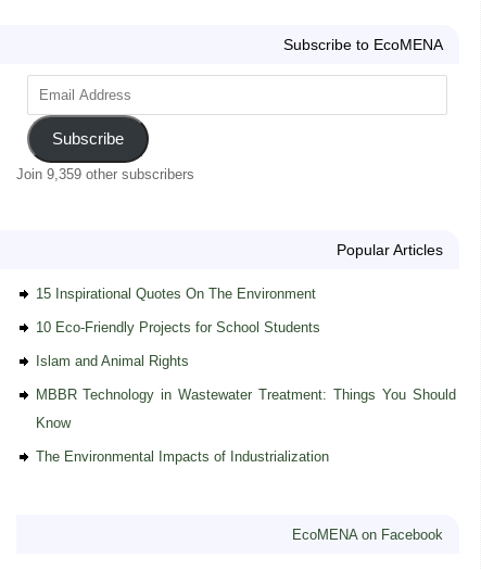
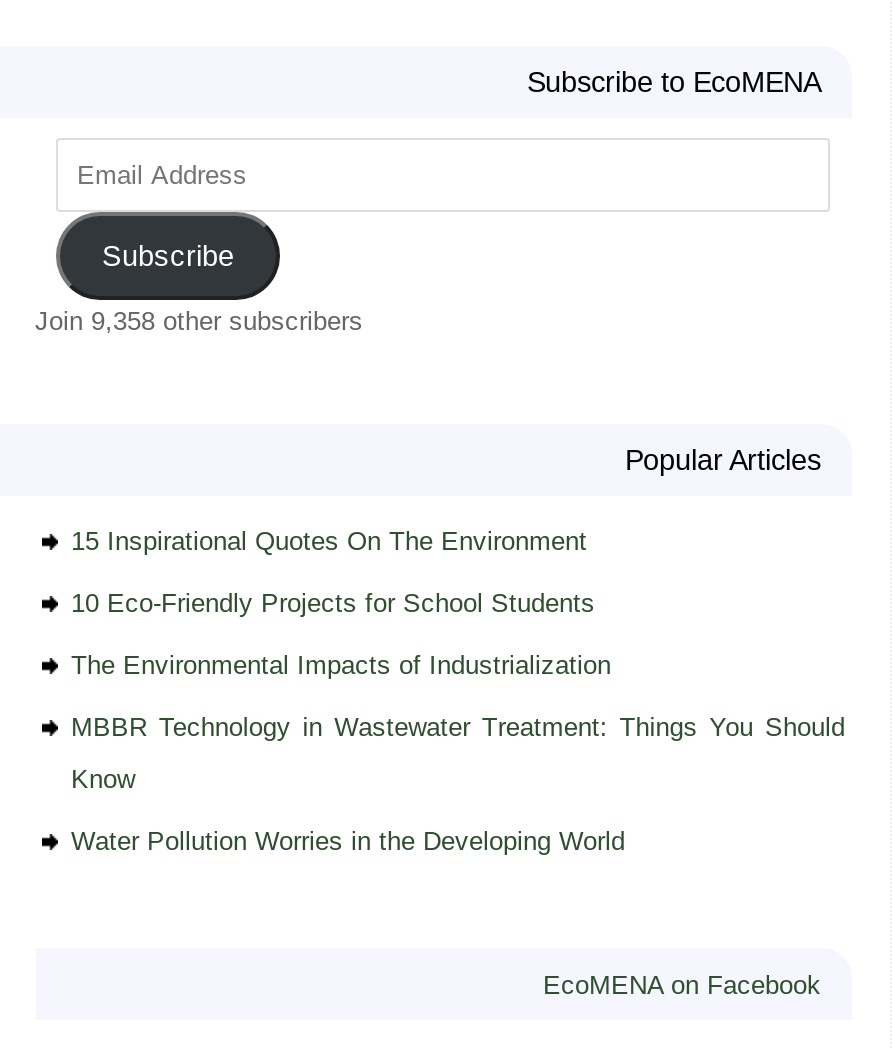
- Join 9,359 other subscribers
+ Join 9,358 other subscribers

- Islam and Animal Rights

+ Water Pollution Worries in the Developing World

moved up: The Environmental Impacts of Industrialization
